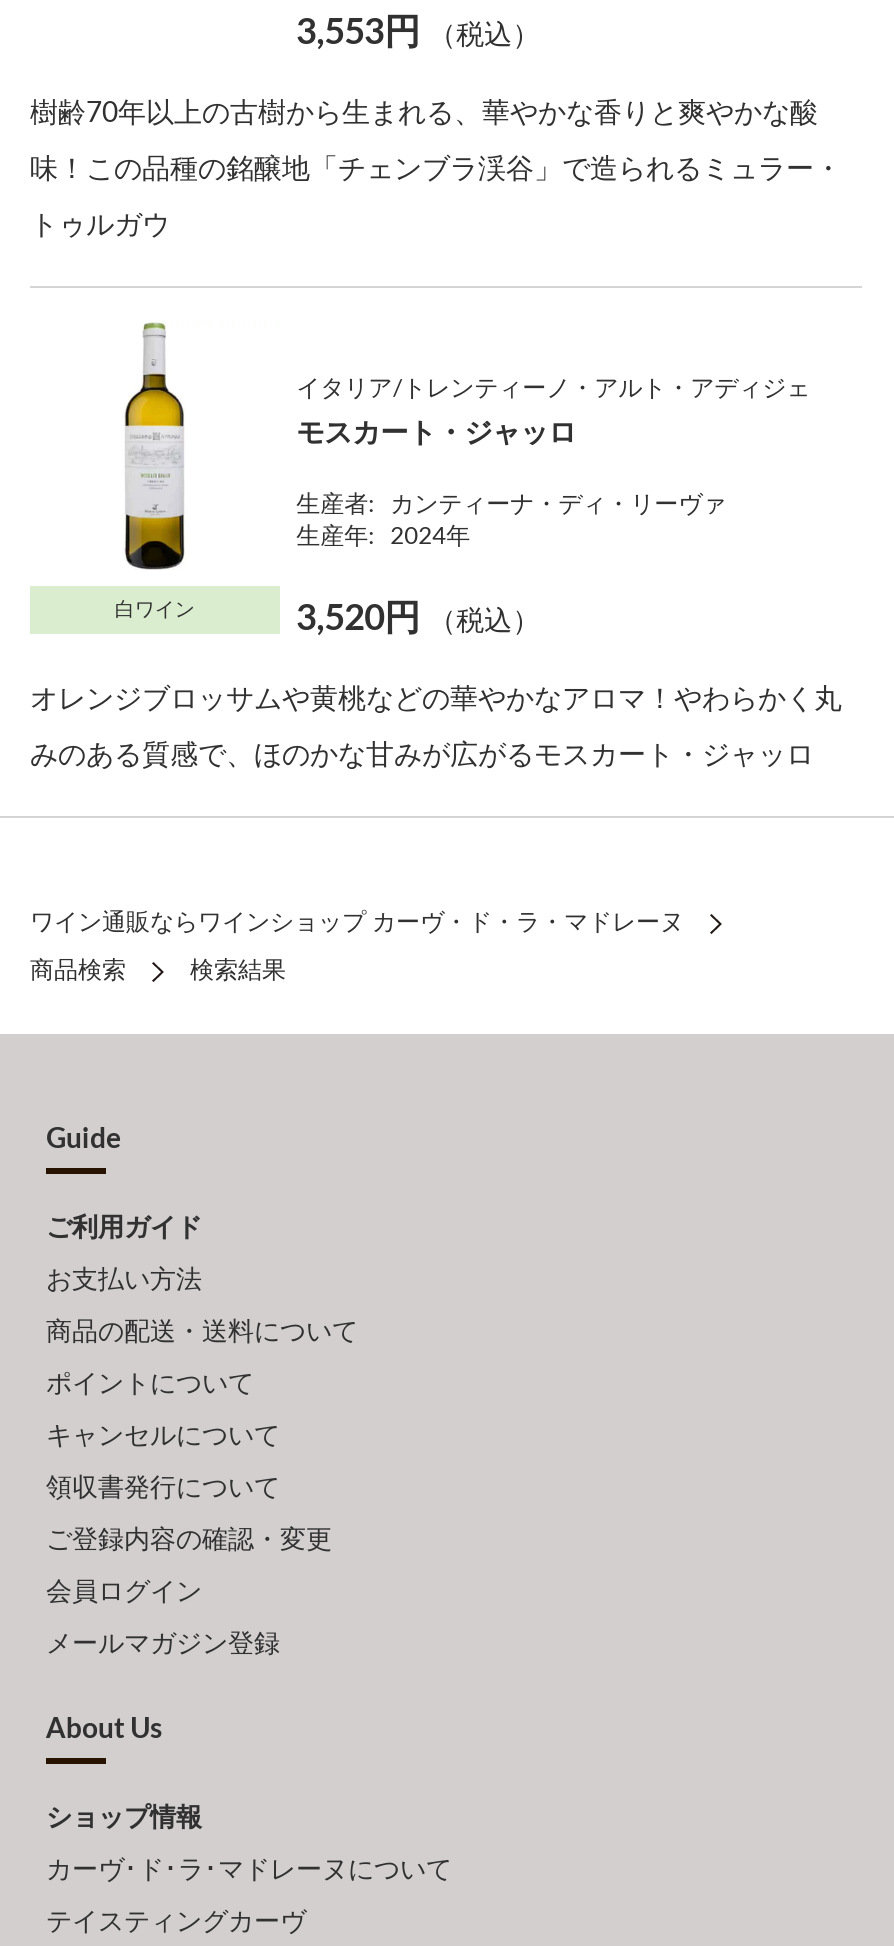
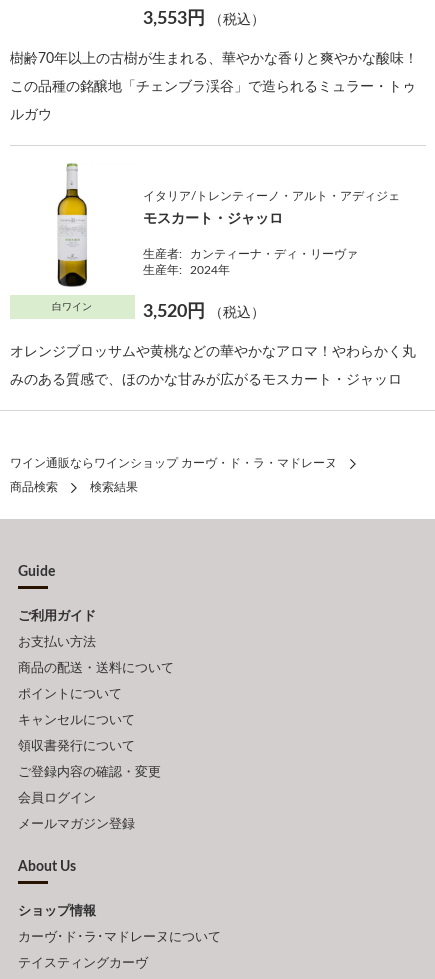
- 樹齢70年以上の古樹から生まれる、華やかな香りと爽やかな酸
+ 樹齢70年以上の古樹が生まれる、華やかな香りと爽やかな酸味！

- 味！この品種の銘醸地「チェンブラ渓谷」で造られるミュラー・
+ この品種の銘醸地「チェンブラ渓谷」で造られるミュラー・トゥ

- トゥルガウ
+ ルガウ
